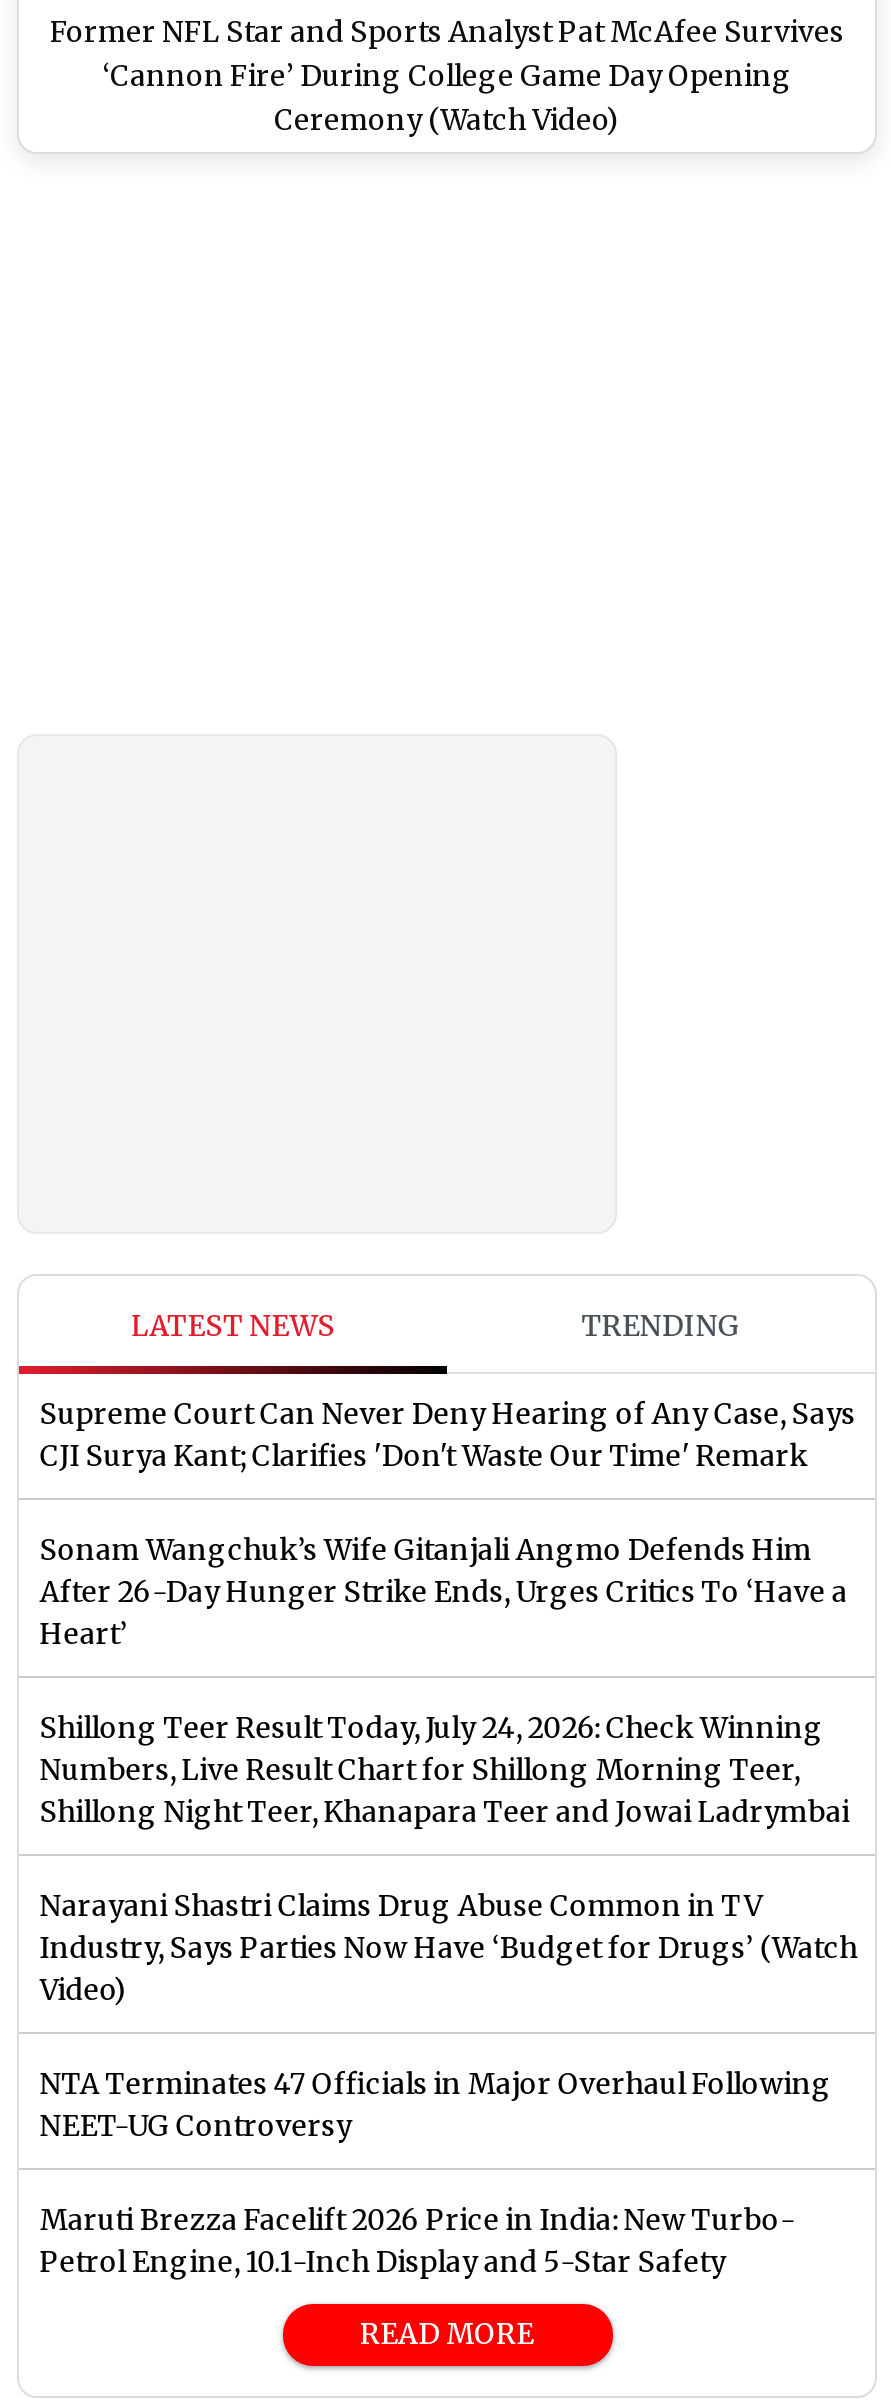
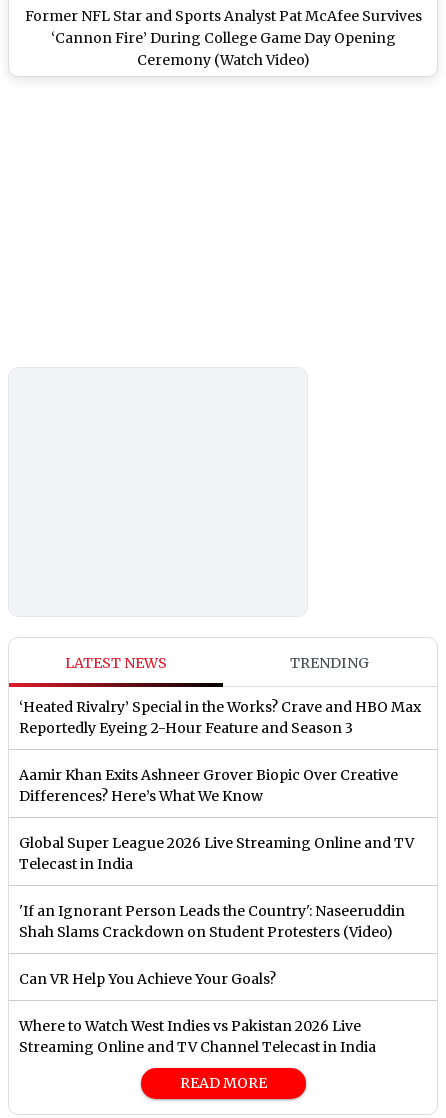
- Supreme Court Can Never Deny Hearing of Any Case, Says
- CJI Surya Kant; Clarifies 'Don't Waste Our Time' Remark
+ ‘Heated Rivalry’ Special in the Works? Crave and HBO Max
+ Reportedly Eyeing 2-Hour Feature and Season 3

- Sonam Wangchuk’s Wife Gitanjali Angmo Defends Him
- After 26-Day Hunger Strike Ends, Urges Critics To ‘Have a
- Heart’
+ Aamir Khan Exits Ashneer Grover Biopic Over Creative
+ Differences? Here’s What We Know

- Shillong Teer Result Today, July 24, 2026: Check Winning
- Numbers, Live Result Chart for Shillong Morning Teer,
- Shillong Night Teer, Khanapara Teer and Jowai Ladrymbai
+ Global Super League 2026 Live Streaming Online and TV
+ Telecast in India

- Narayani Shastri Claims Drug Abuse Common in TV
- Industry, Says Parties Now Have ‘Budget for Drugs’ (Watch
- Video)
+ 'If an Ignorant Person Leads the Country': Naseeruddin
+ Shah Slams Crackdown on Student Protesters (Video)

- NTA Terminates 47 Officials in Major Overhaul Following
- NEET-UG Controversy
+ Can VR Help You Achieve Your Goals?

- Maruti Brezza Facelift 2026 Price in India: New Turbo-
- Petrol Engine, 10.1-Inch Display and 5-Star Safety
+ Where to Watch West Indies vs Pakistan 2026 Live
+ Streaming Online and TV Channel Telecast in India
